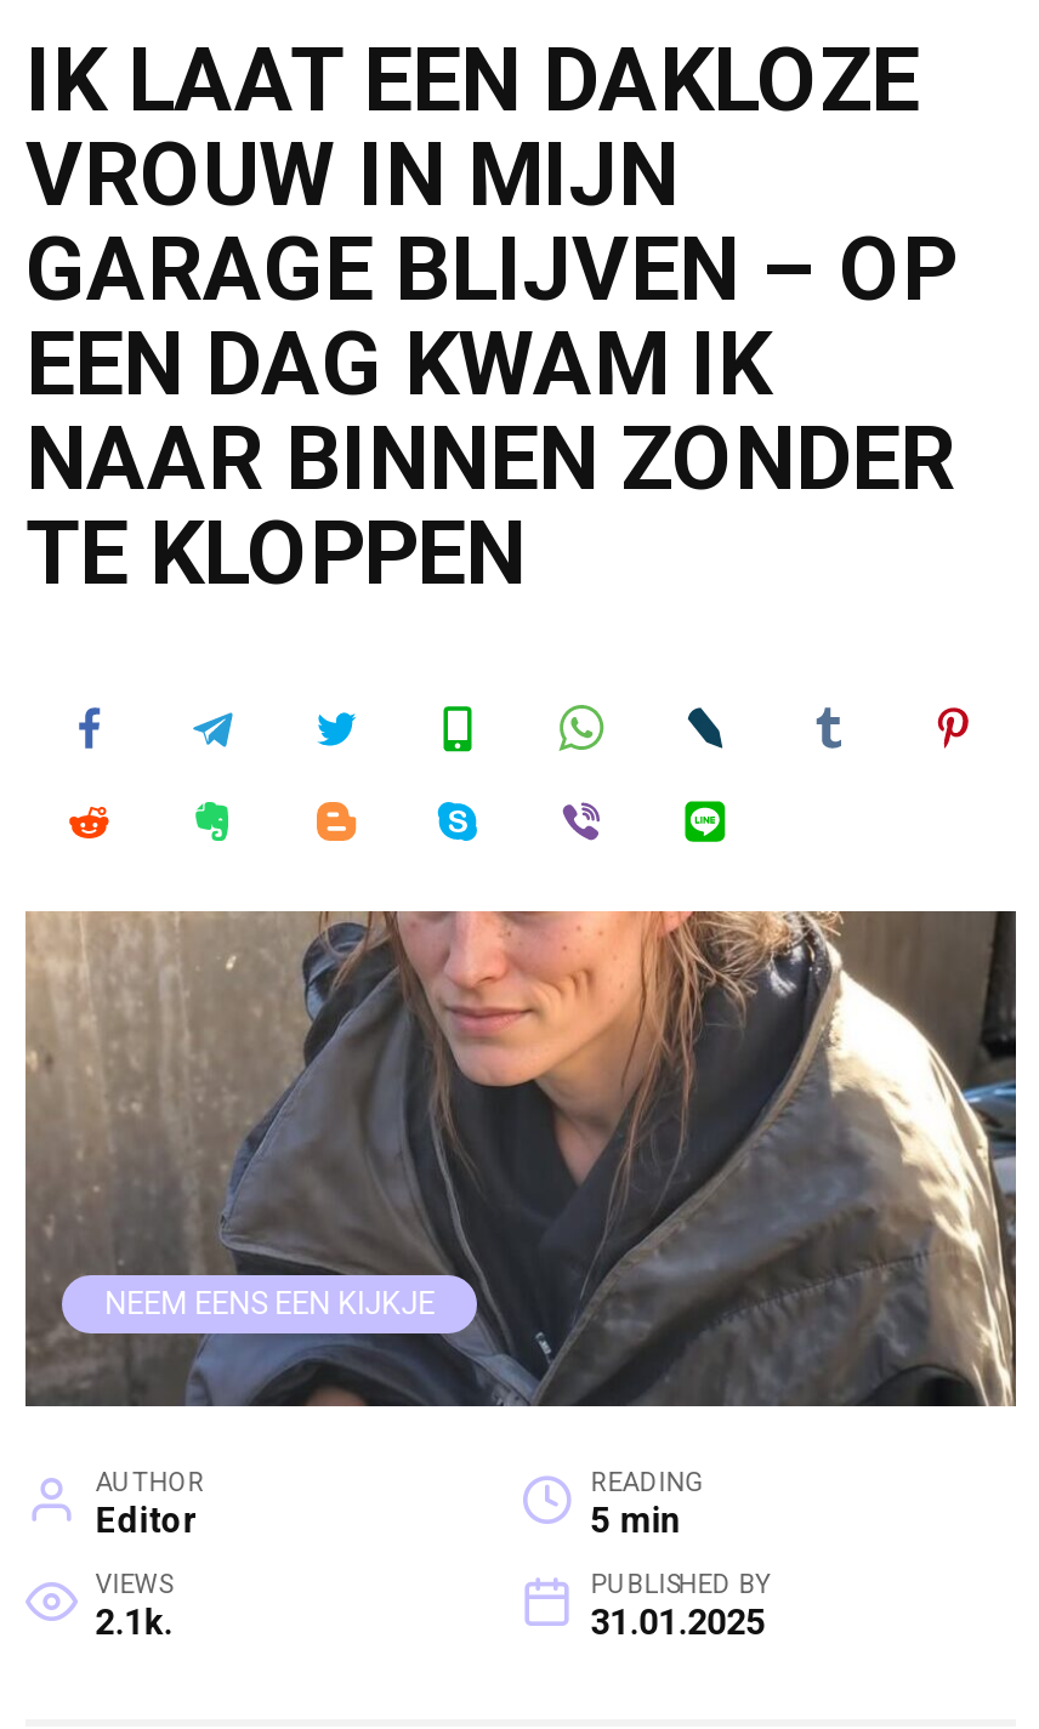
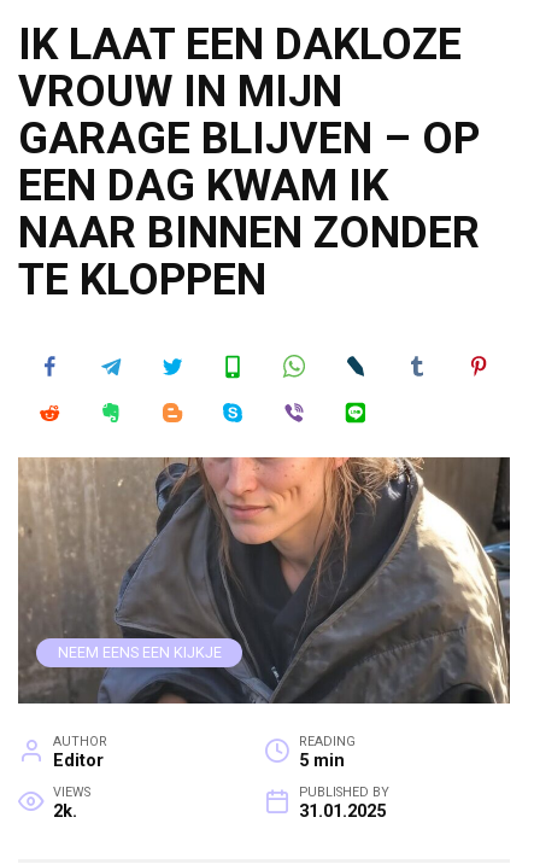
- 2.1k.
+ 2k.
